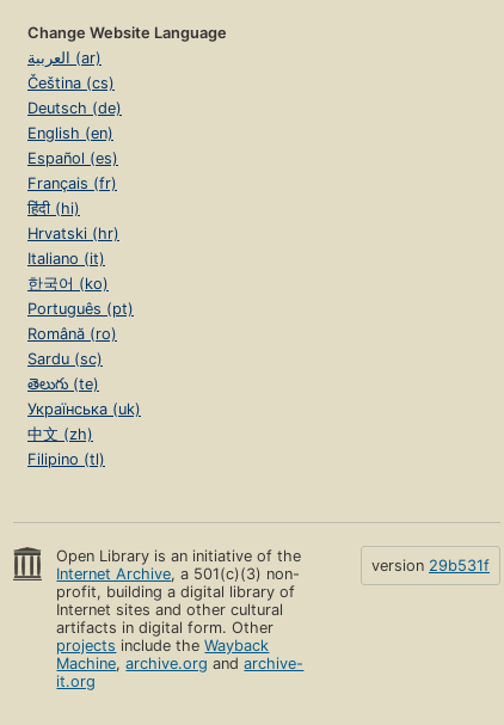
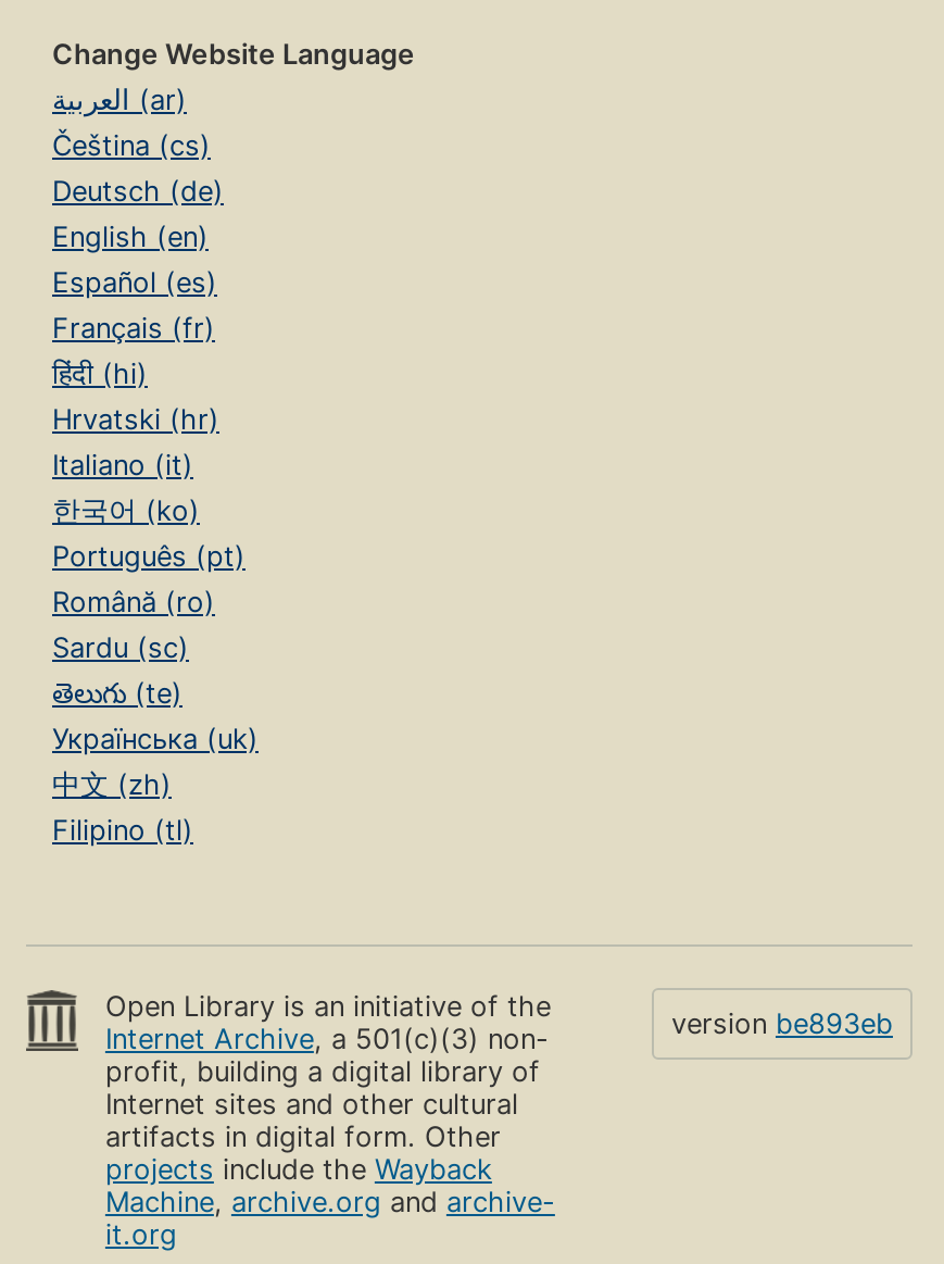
- version 29b531f
+ version be893eb
